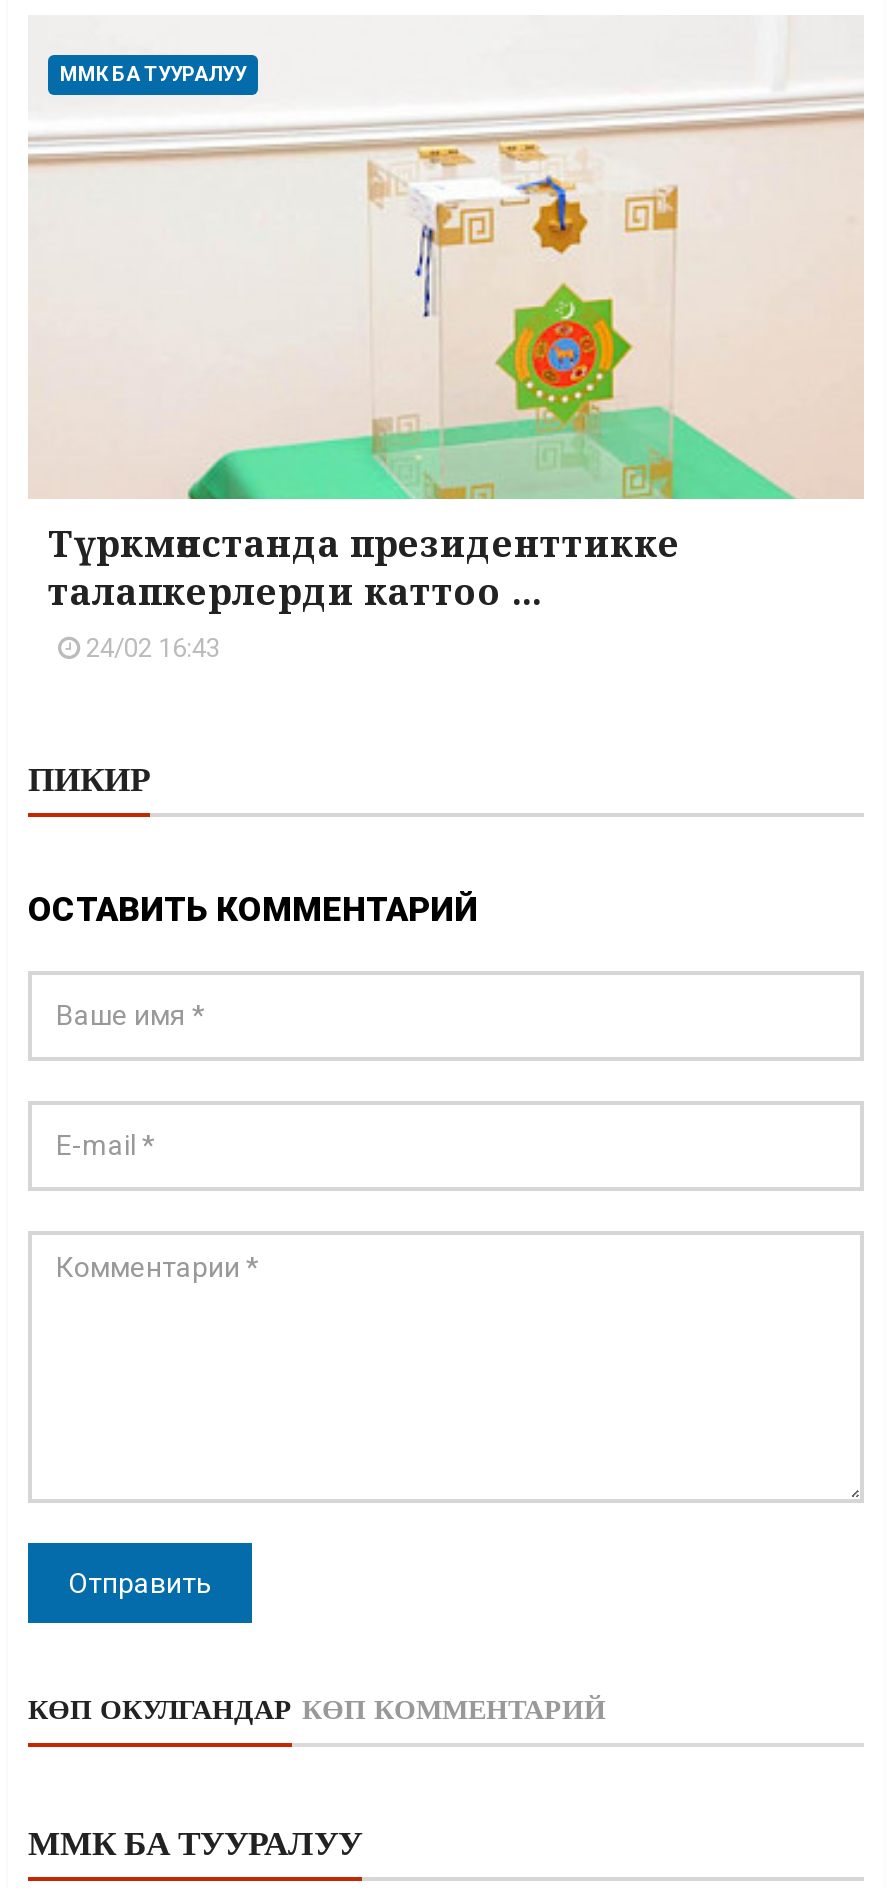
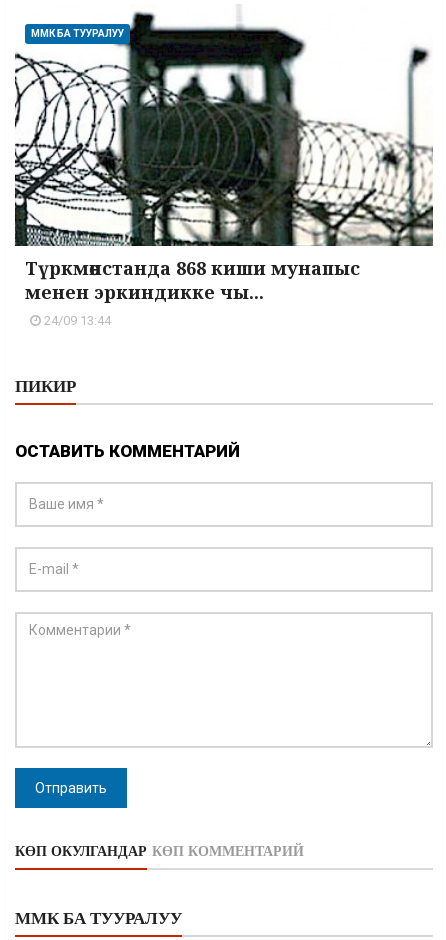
- [image]
- Түркмөнстанда президенттикке
- талапкерлерди каттоо ...
- 24/02 16:43
+ [image]
+ Түркмөнстанда 868 киши мунапыс
+ менен эркиндикке чы...
+ 24/09 13:44
